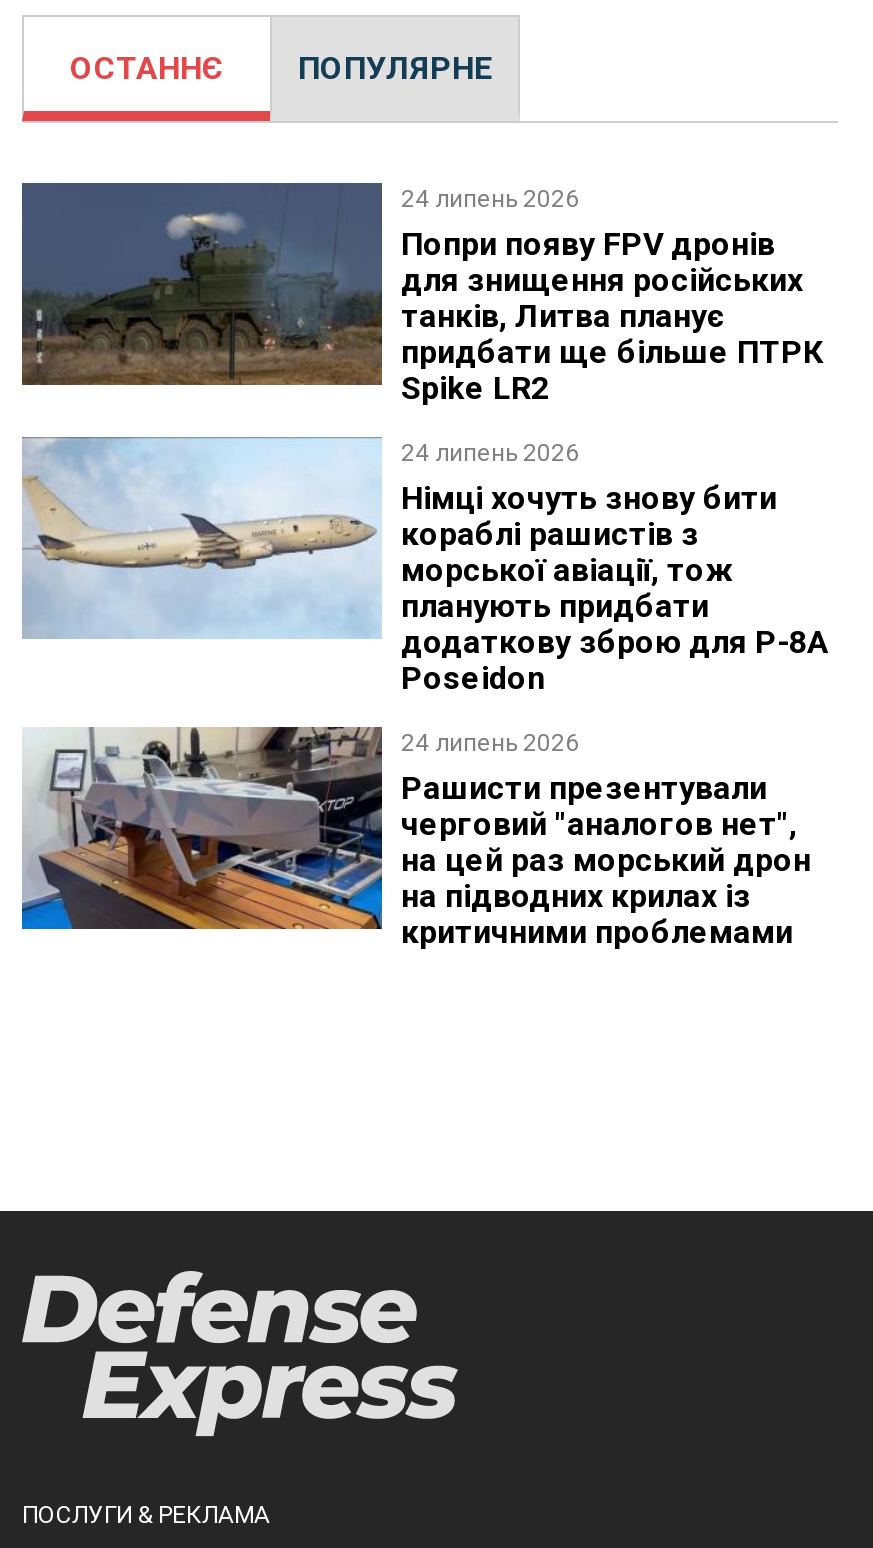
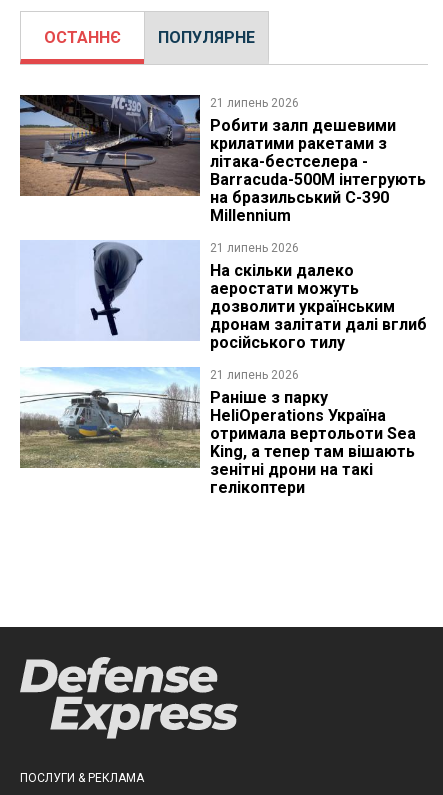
- [image]
- 24 липень 2026
- Попри появу FPV дронів
- для знищення російських
- танків, Литва планує
- придбати ще більше ПТРК
- Spike LR2
+ [image]
+ 21 липень 2026
+ Робити залп дешевими
+ крилатими ракетами з
+ літака-бестселера -
+ Barracuda-500M інтегрують
+ на бразильський C-390
+ Millennium

- [image]
+ [image]

- 24 липень 2026
- Німці хочуть знову бити
- кораблі рашистів з
- морської авіації, тож
- планують придбати
- додаткову зброю для P-8A
- Poseidon
+ 21 липень 2026
+ На скільки далеко
+ аеростати можуть
+ дозволити українським
+ дронам залітати далі вглиб
+ російського тилу

- [image]
- 24 липень 2026
- Рашисти презентували
- черговий "аналогов нет",
- на цей раз морський дрон
- на підводних крилах із
- критичними проблемами
+ [image]
+ 21 липень 2026
+ Раніше з парку
+ HeliOperations Україна
+ отримала вертольоти Sea
+ King, а тепер там вішають
+ зенітні дрони на такі
+ гелікоптери
